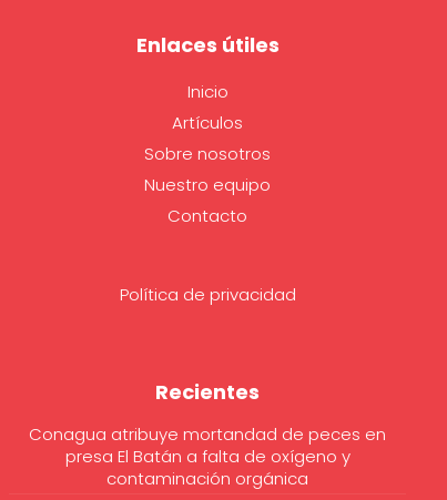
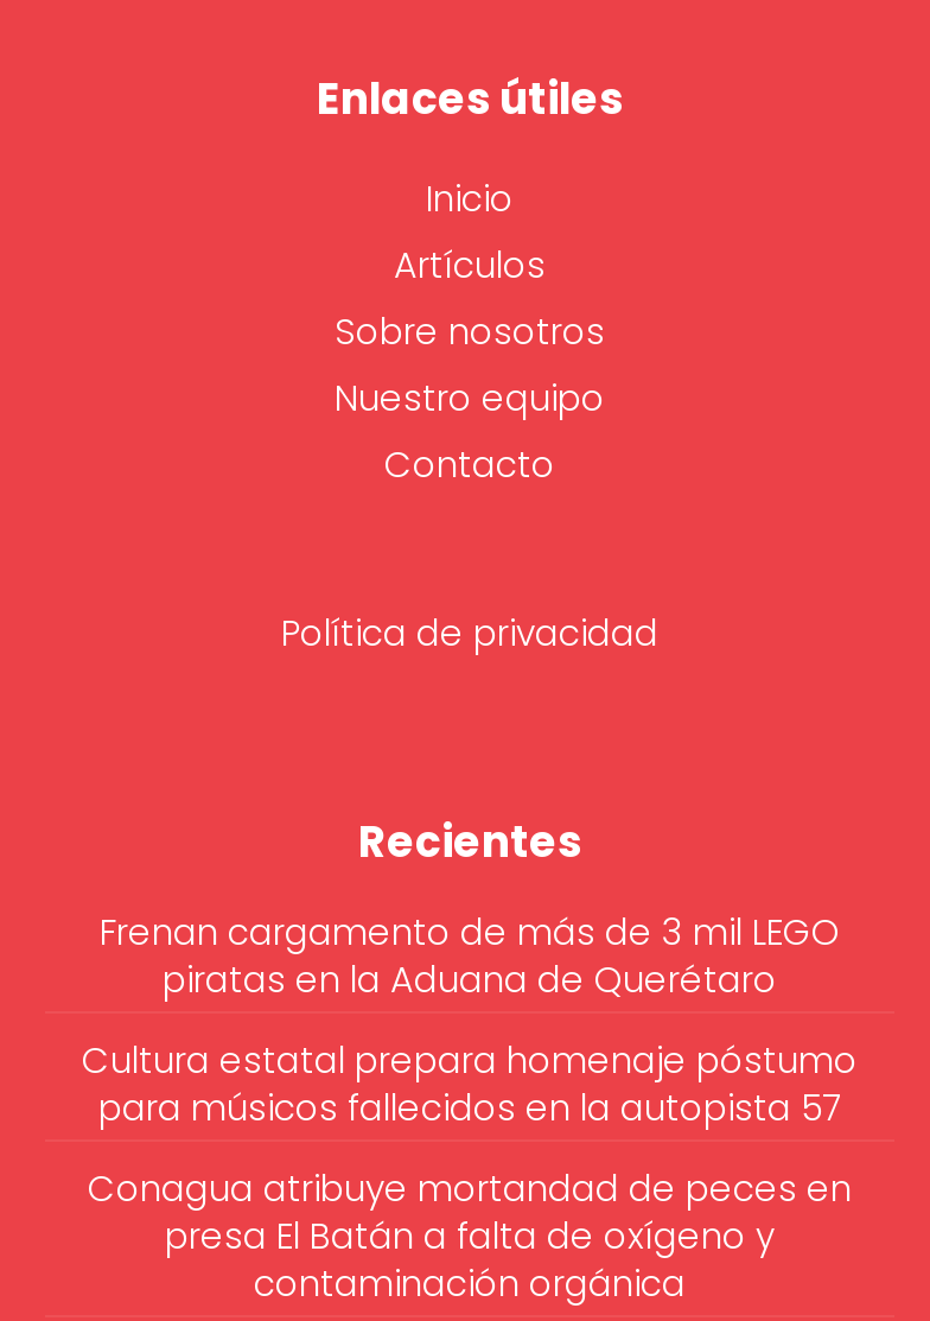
+ Frenan cargamento de más de 3 mil LEGO
+ piratas en la Aduana de Querétaro
+ Cultura estatal prepara homenaje póstumo
+ para músicos fallecidos en la autopista 57
